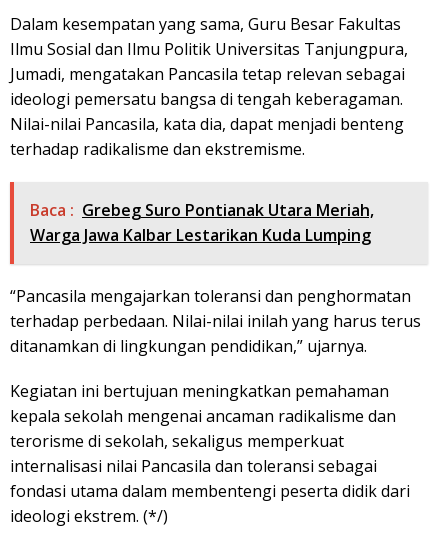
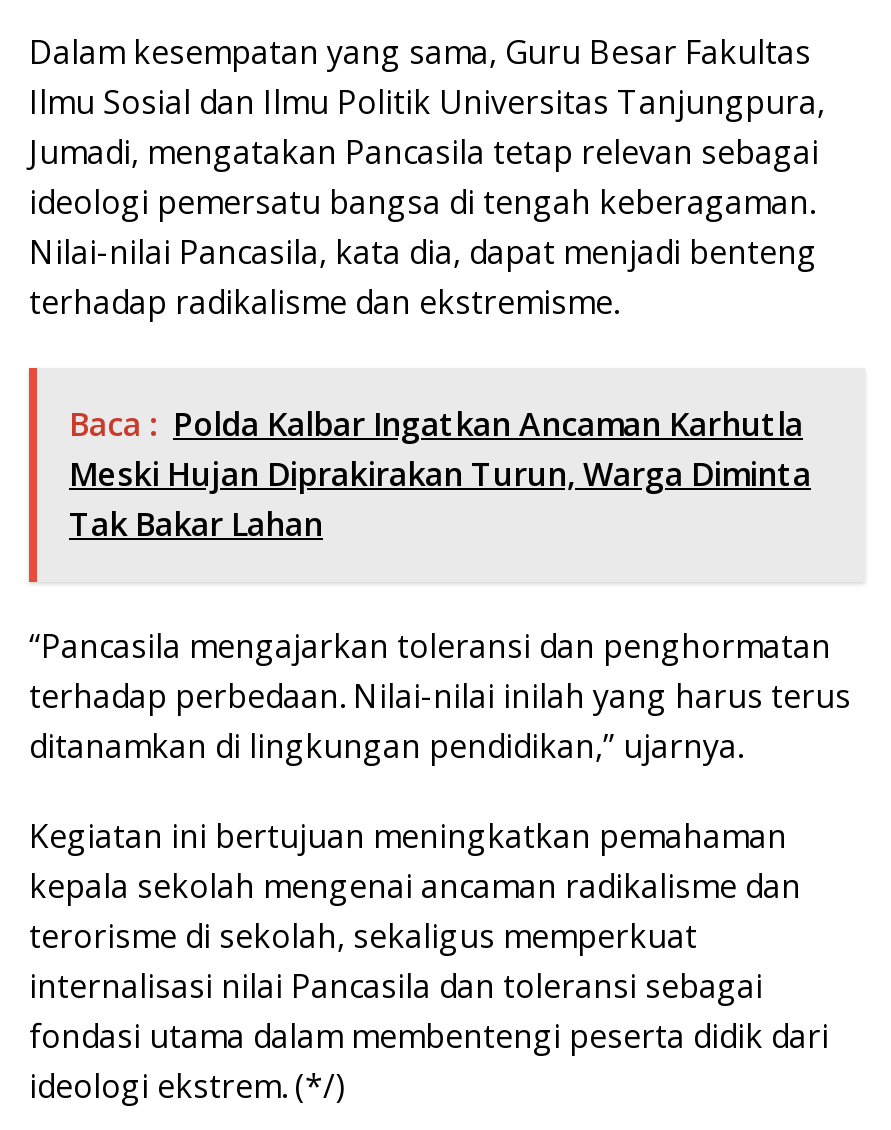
- Baca : Grebeg Suro Pontianak Utara Meriah,
- Warga Jawa Kalbar Lestarikan Kuda Lumping
+ Baca : Polda Kalbar Ingatkan Ancaman Karhutla
+ Meski Hujan Diprakirakan Turun, Warga Diminta
+ Tak Bakar Lahan
